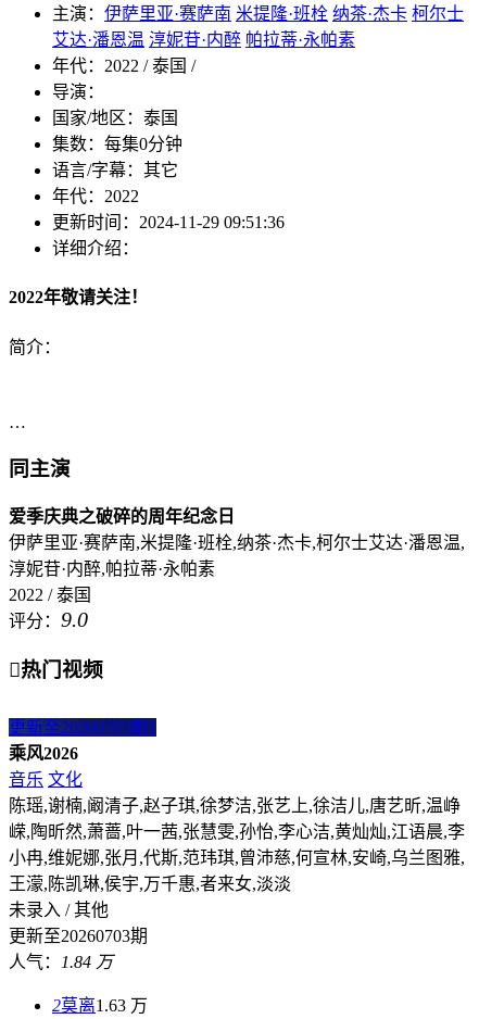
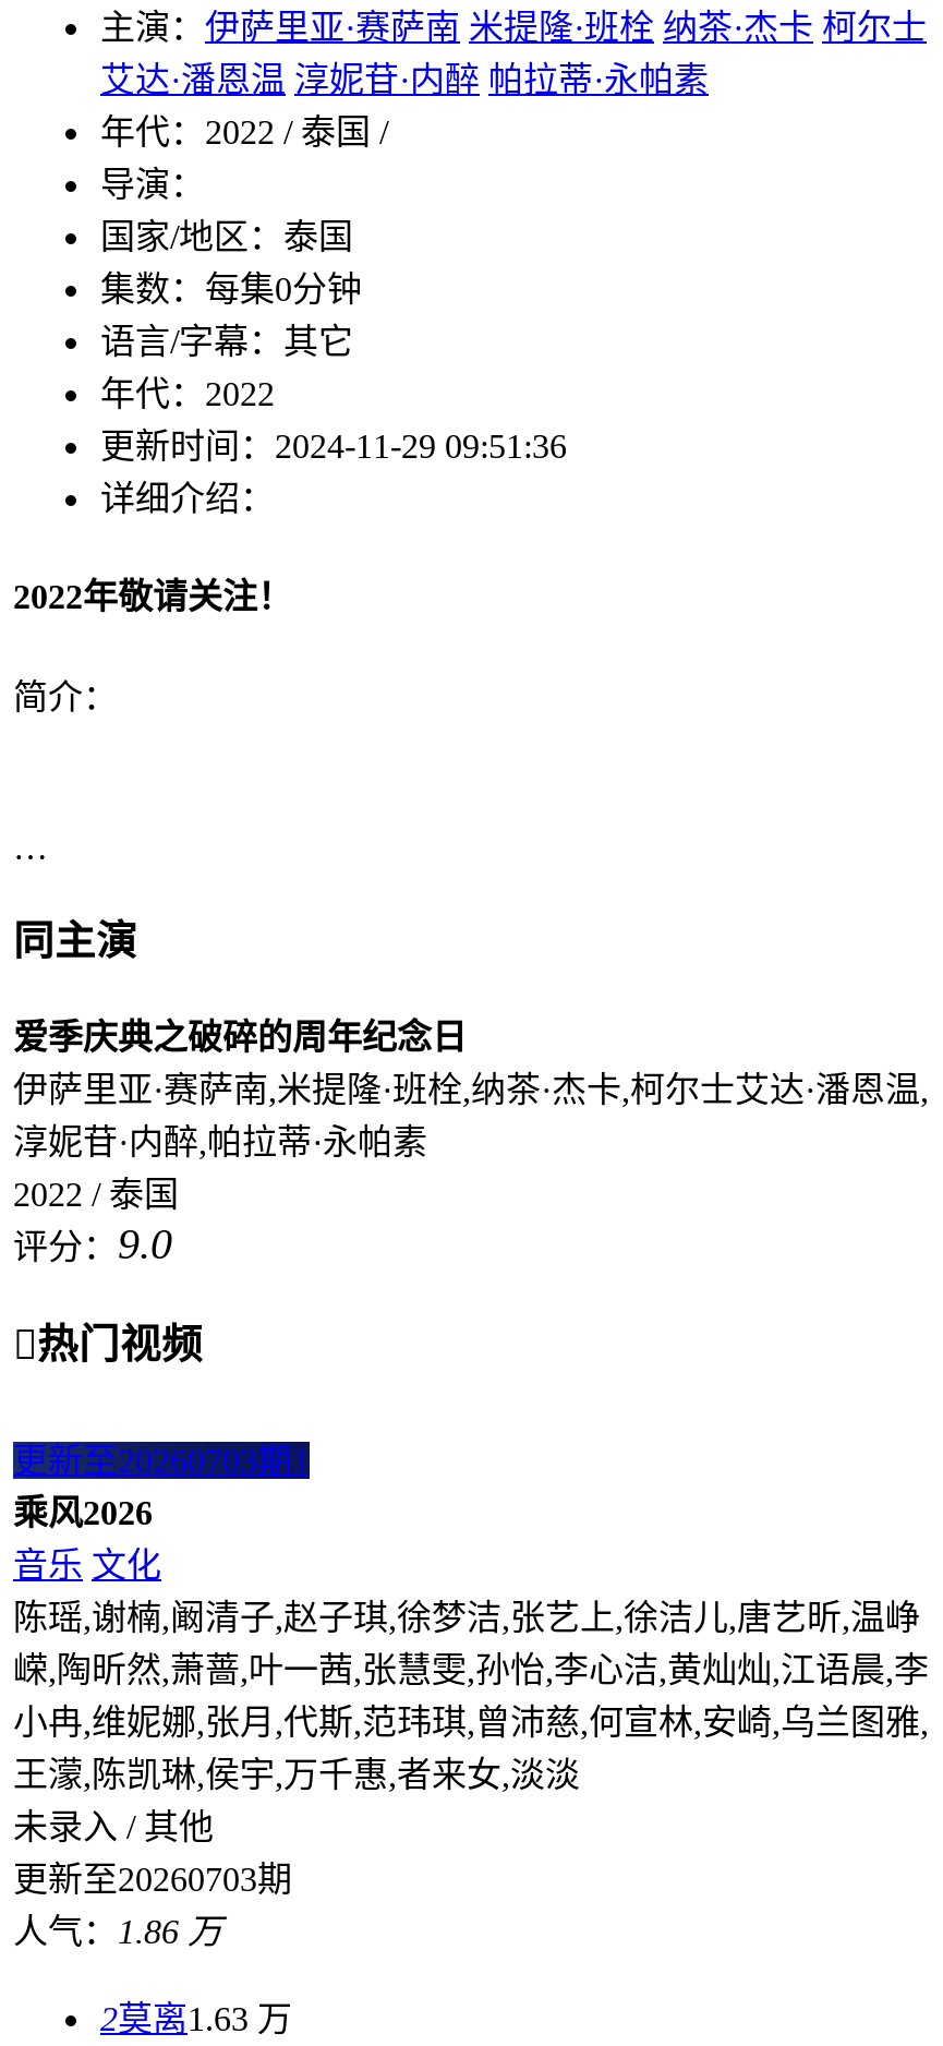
- 人气：1.84 万
+ 人气：1.86 万
